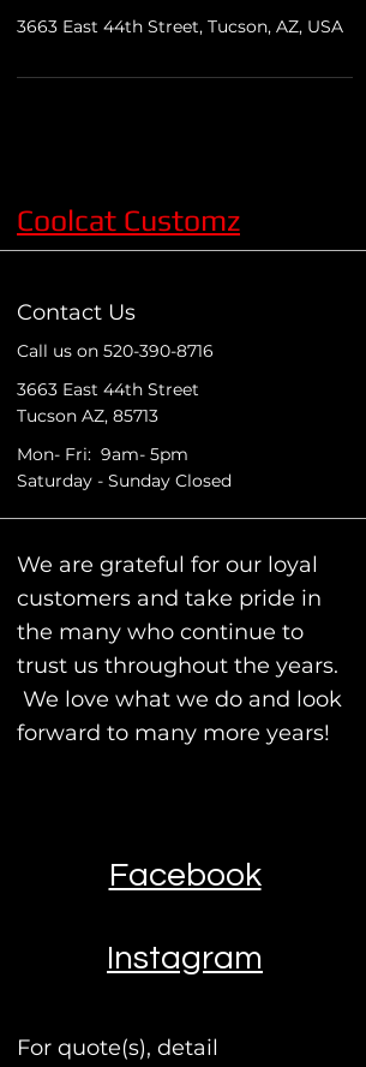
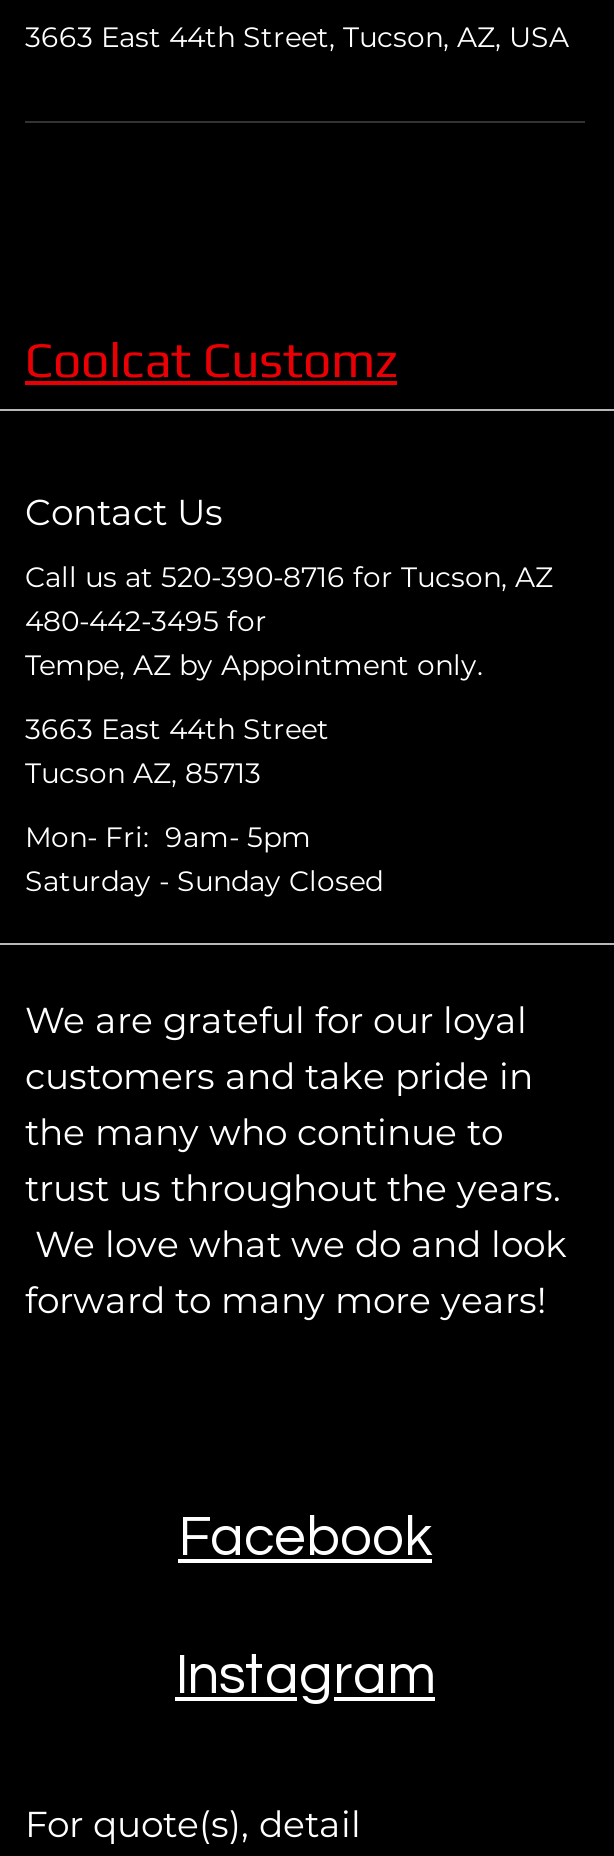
- Call us on 520-390-8716
+ Call us at 520-390-8716 for Tucson, AZ
+ 480-442-3495 for
+ Tempe, AZ by Appointment only.
